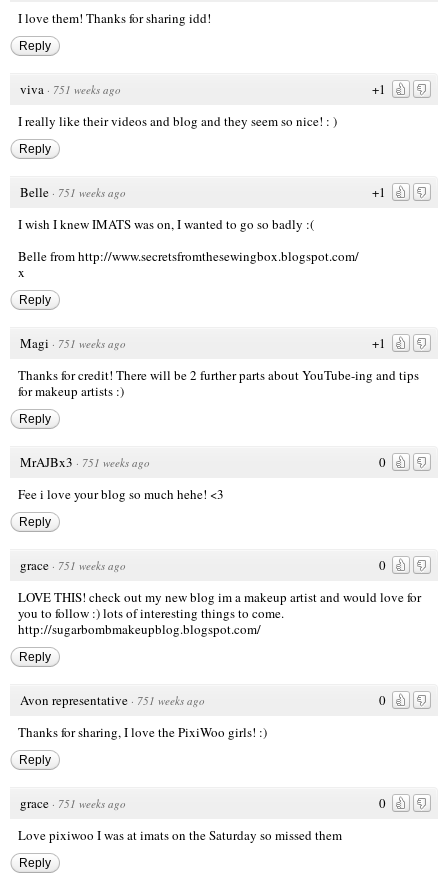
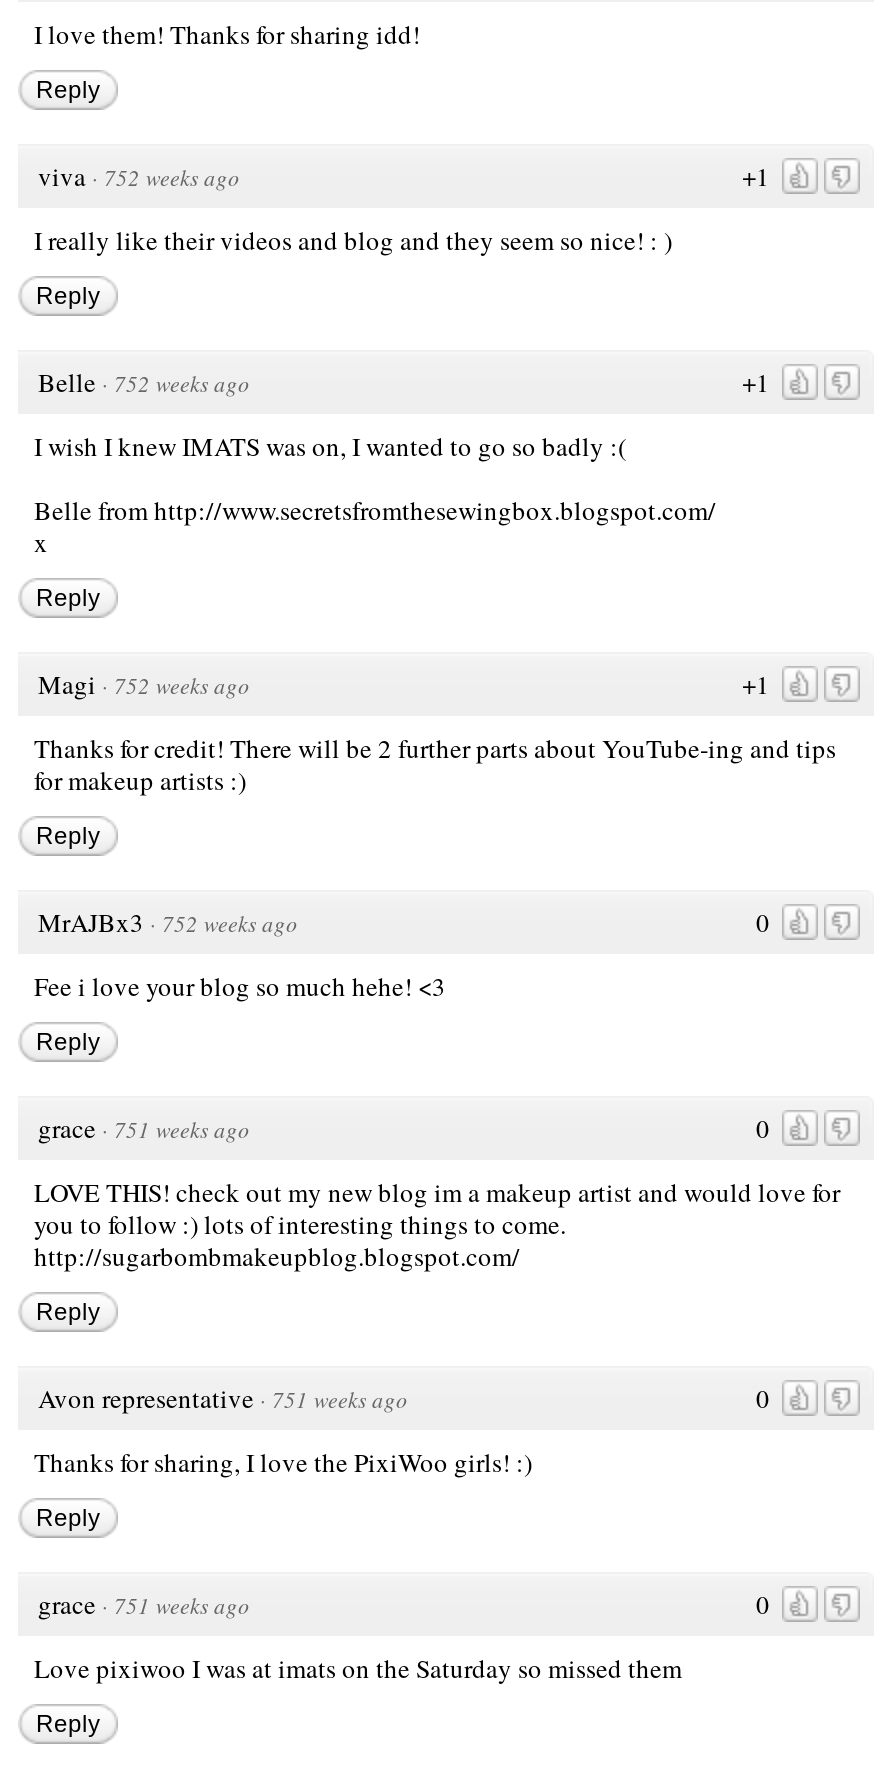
- viva · 751 weeks ago
+ viva · 752 weeks ago

- Belle · 751 weeks ago
+ Belle · 752 weeks ago

- Magi · 751 weeks ago
+ Magi · 752 weeks ago

- MrAJBx3 · 751 weeks ago
+ MrAJBx3 · 752 weeks ago
